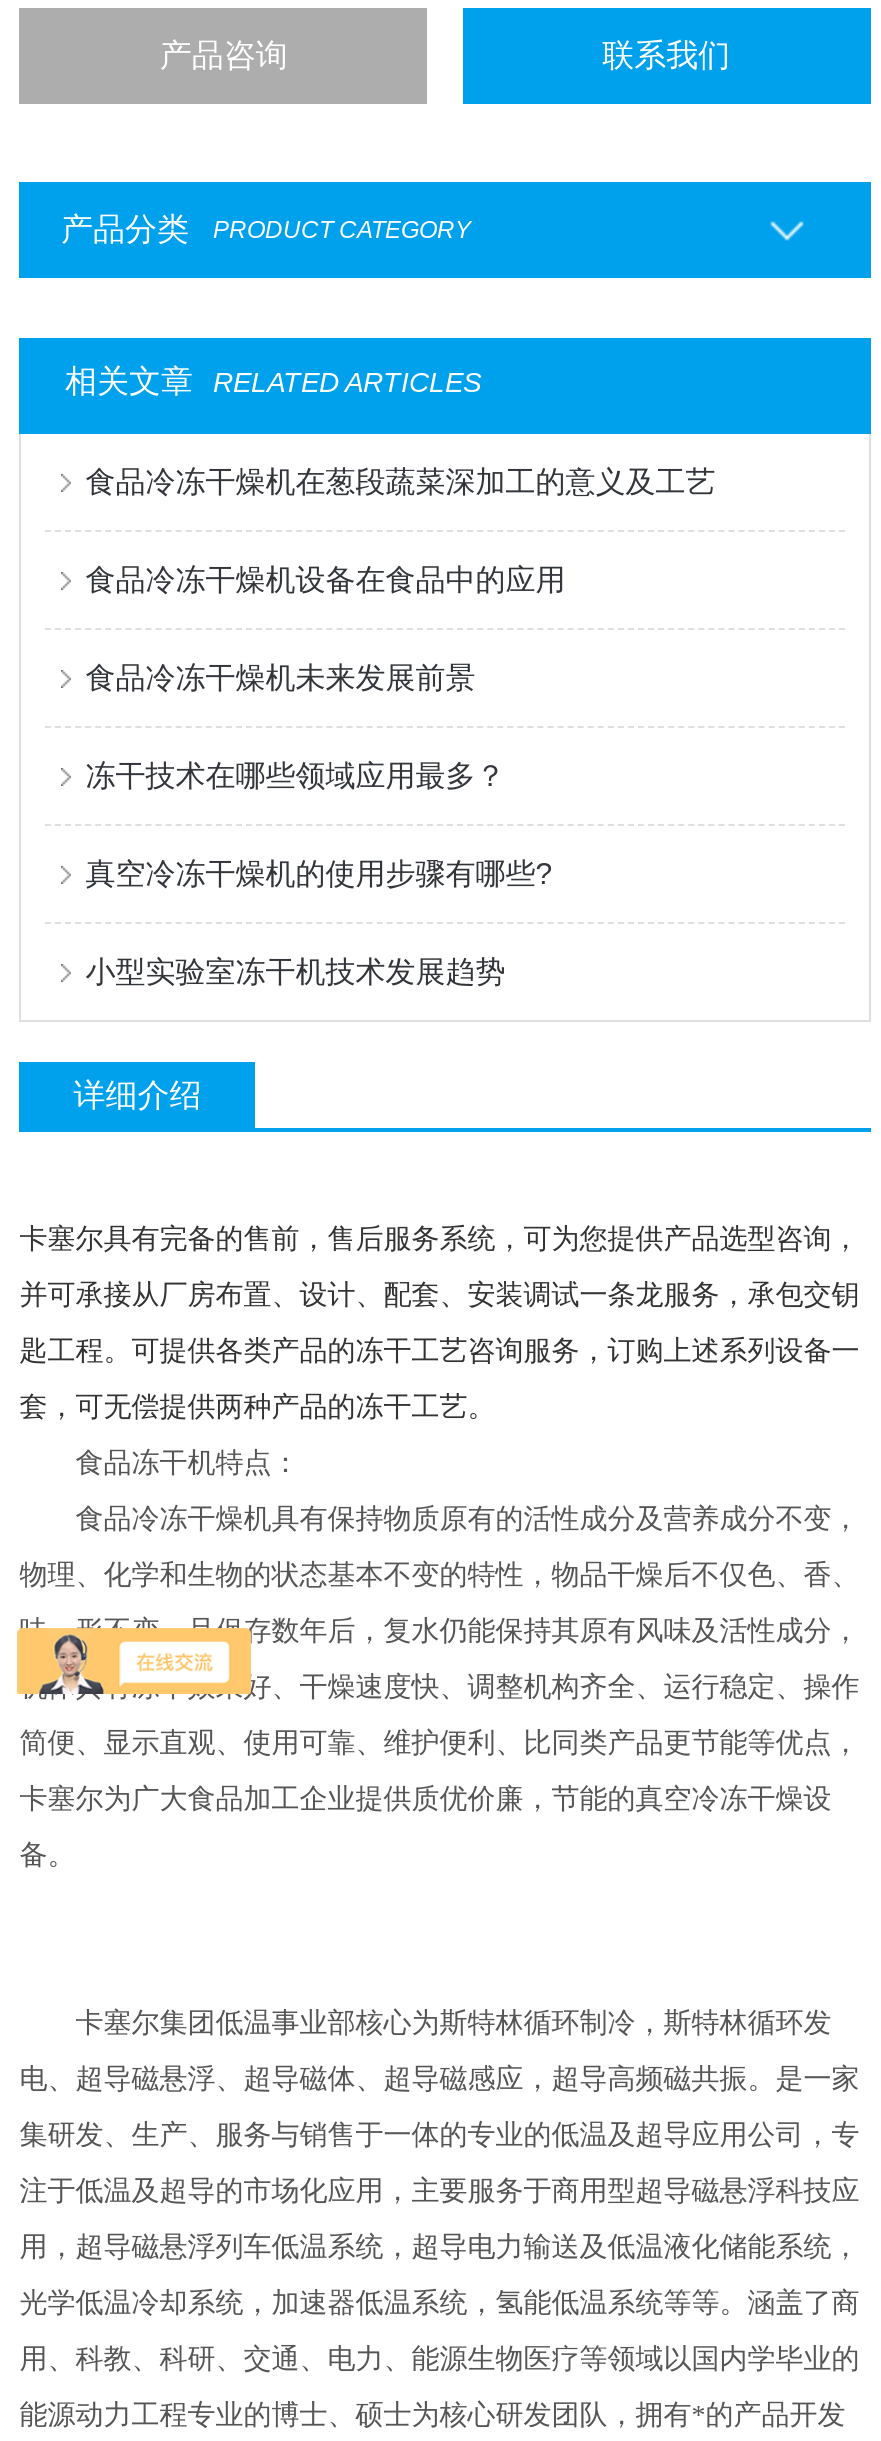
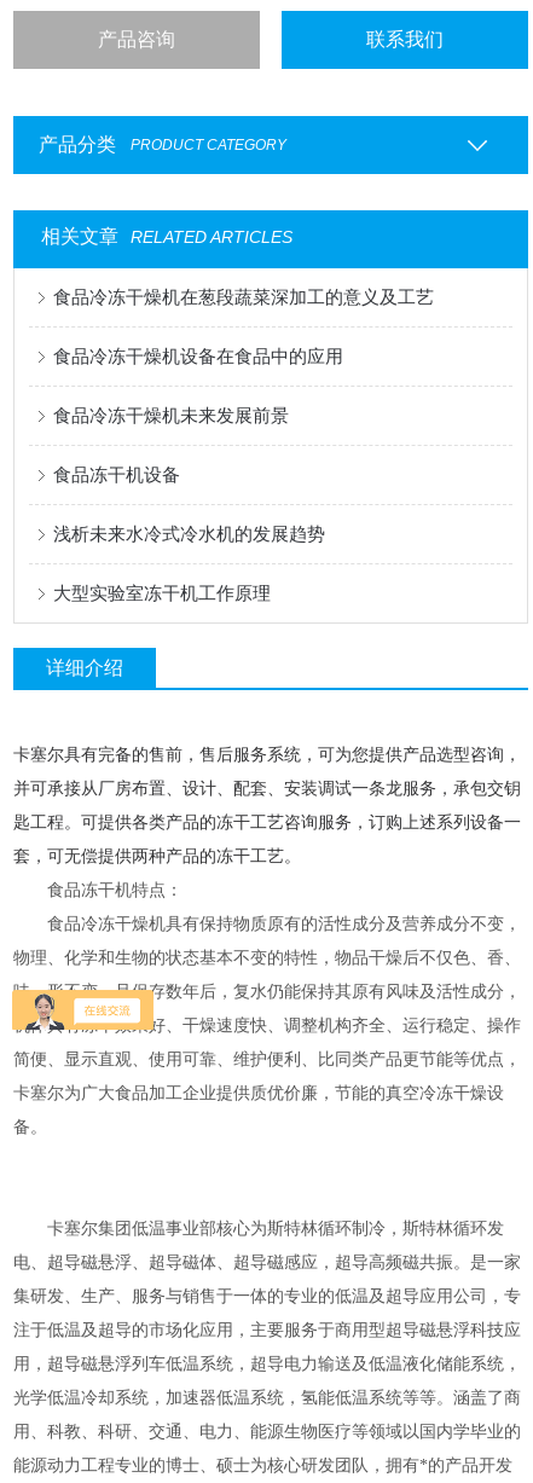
- 冻干技术在哪些领域应用最多？
+ 食品冻干机设备

- 真空冷冻干燥机的使用步骤有哪些?
+ 浅析未来水冷式冷水机的发展趋势

- 小型实验室冻干机技术发展趋势
+ 大型实验室冻干机工作原理
